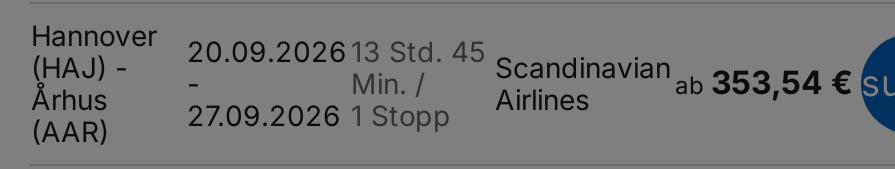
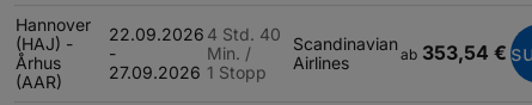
- 20.09.2026
+ 22.09.2026

- 13 Std. 45
+ 4 Std. 40
